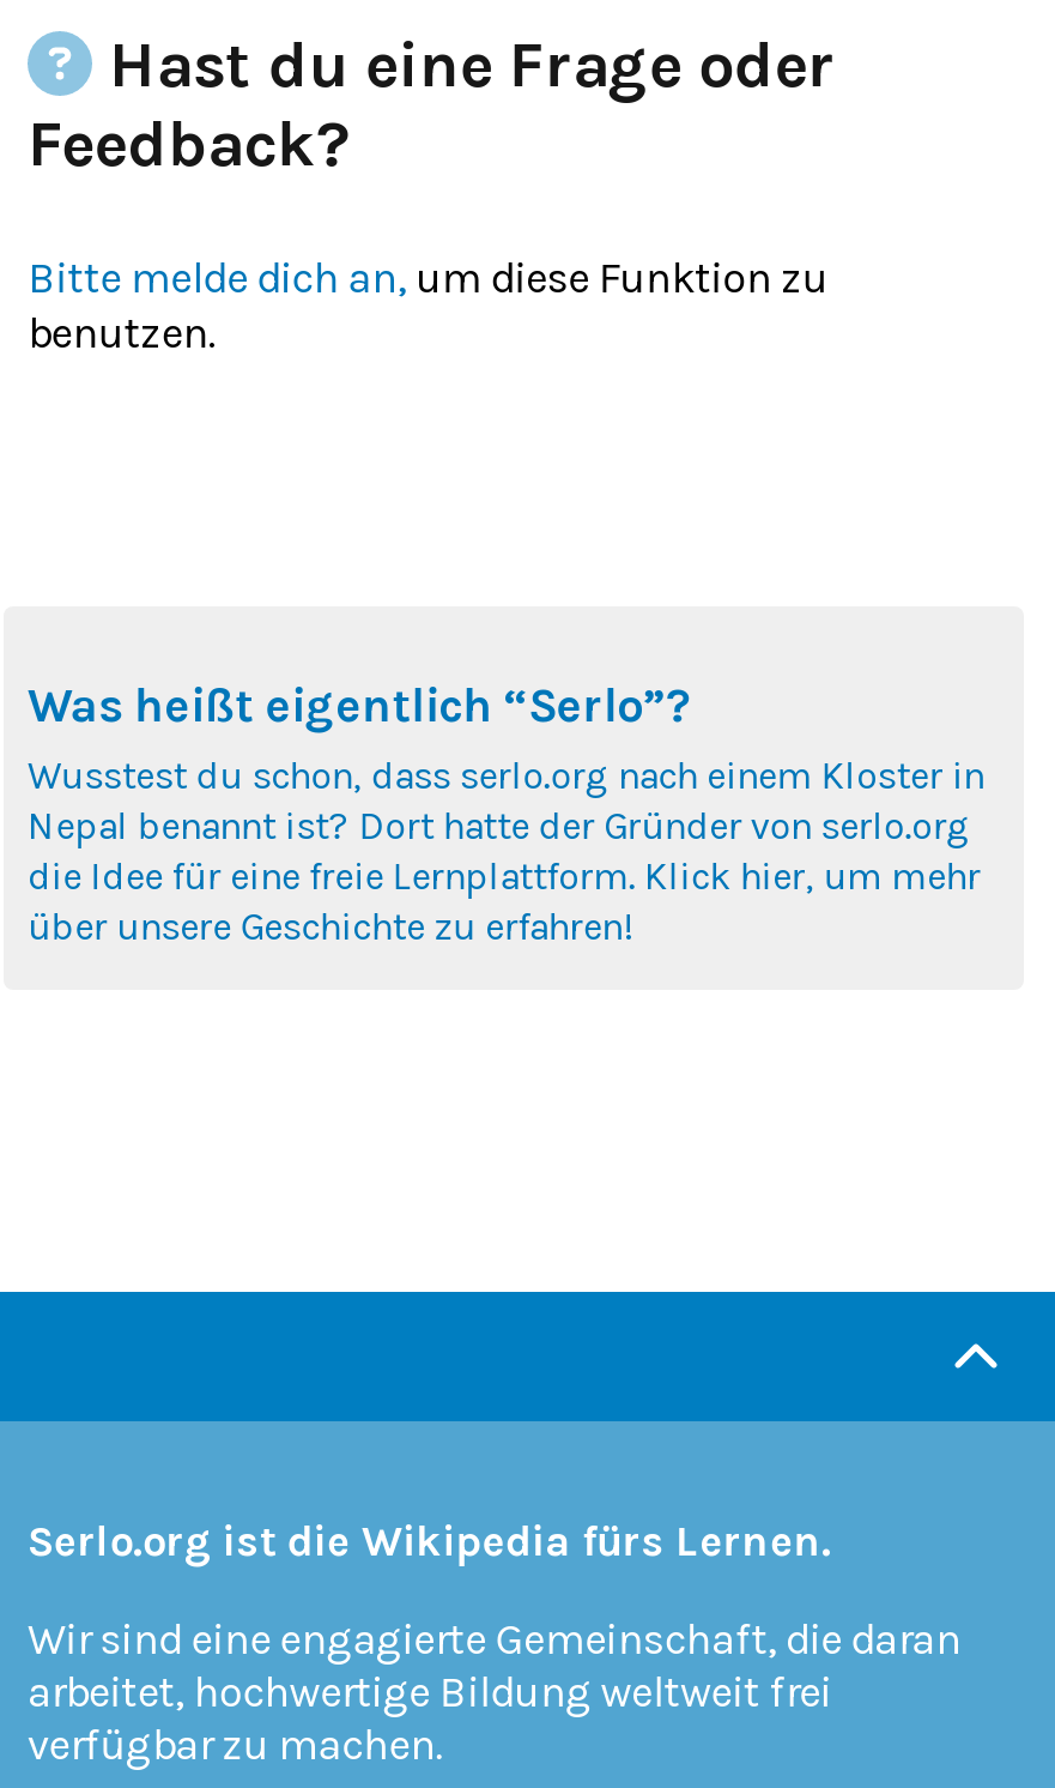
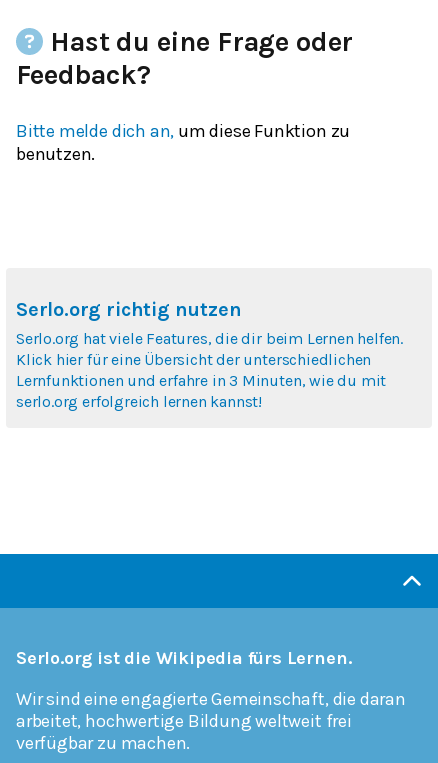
- Was heißt eigentlich “Serlo”?
- Wusstest du schon, dass serlo.org nach einem Kloster in
- Nepal benannt ist? Dort hatte der Gründer von serlo.org
- die Idee für eine freie Lernplattform. Klick hier, um mehr
- über unsere Geschichte zu erfahren!
+ Serlo.org richtig nutzen
+ Serlo.org hat viele Features, die dir beim Lernen helfen.
+ Klick hier für eine Übersicht der unterschiedlichen
+ Lernfunktionen und erfahre in 3 Minuten, wie du mit
+ serlo.org erfolgreich lernen kannst!
